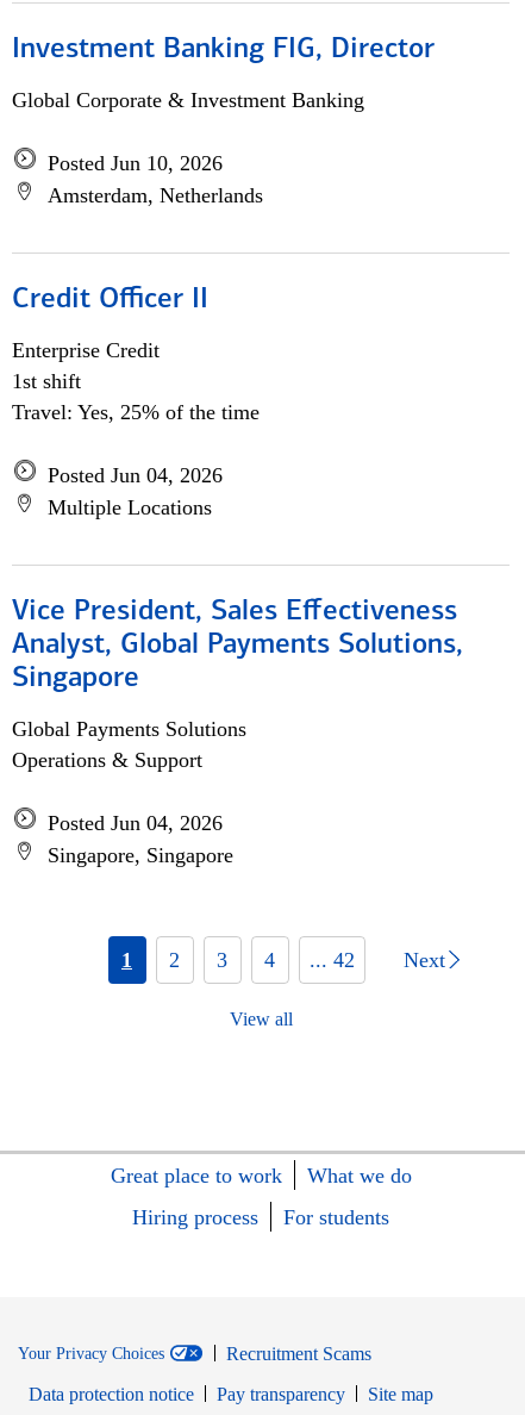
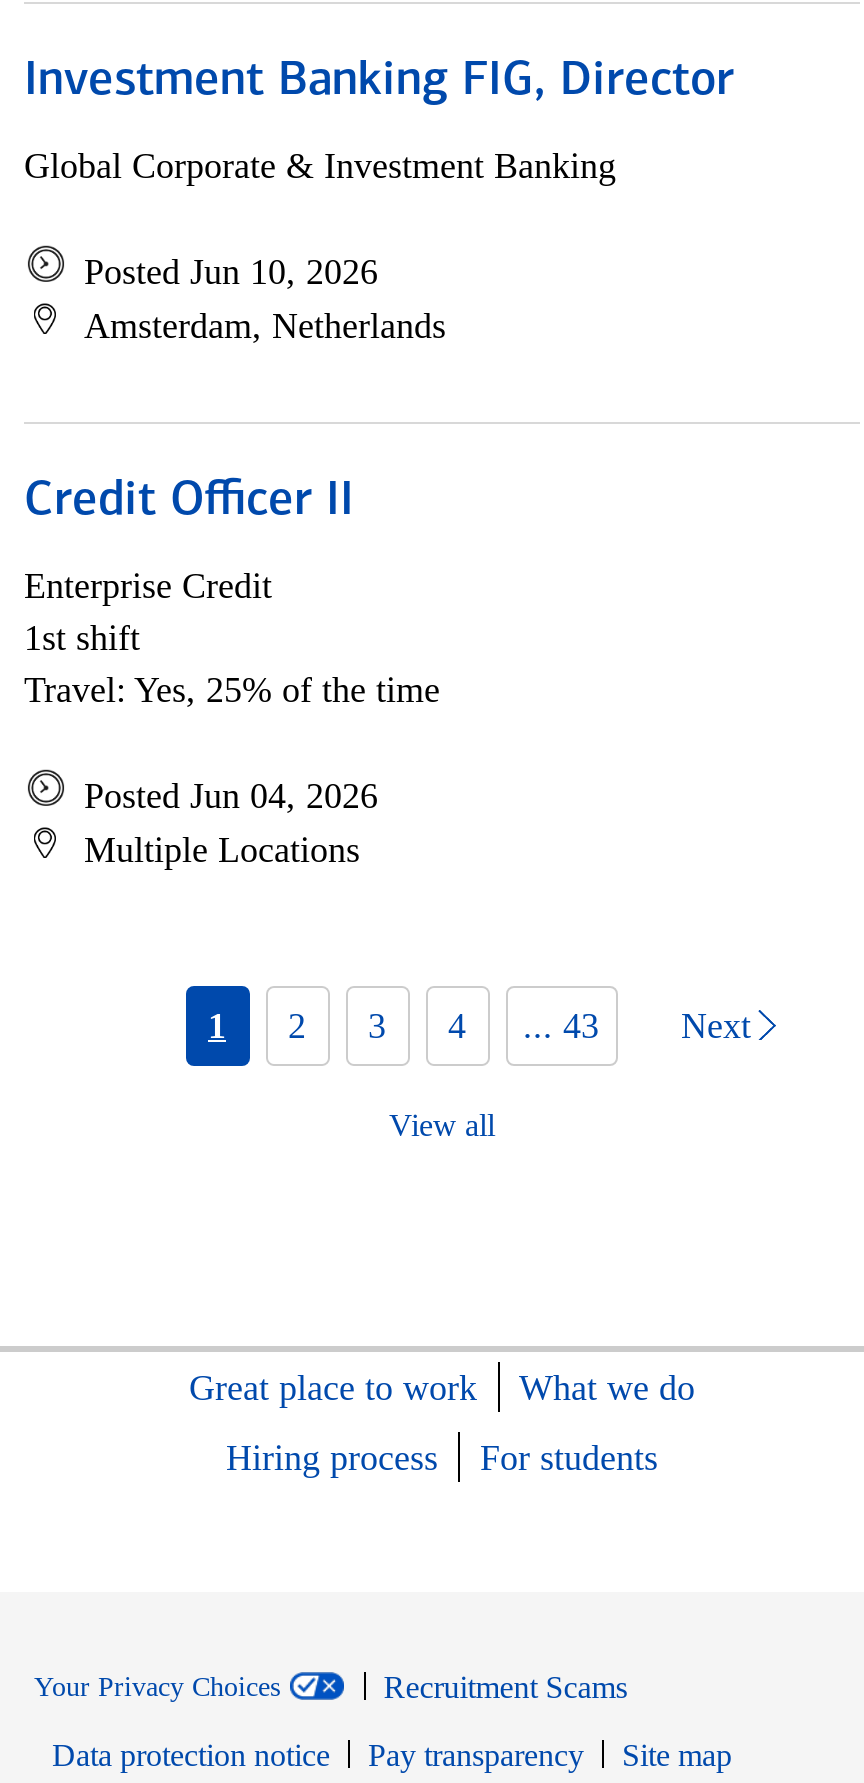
- Vice President, Sales Effectiveness
- Analyst, Global Payments Solutions,
- Singapore
- Global Payments Solutions
- Operations & Support
- Posted Jun 04, 2026
- Singapore, Singapore

- 1 2 3 4 ... 42
+ 1 2 3 4 ... 43
